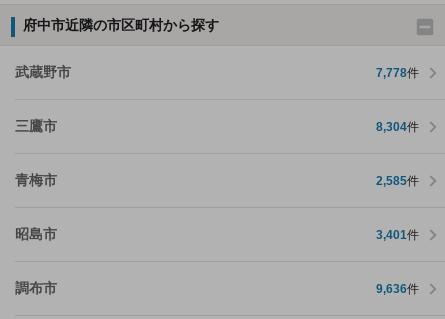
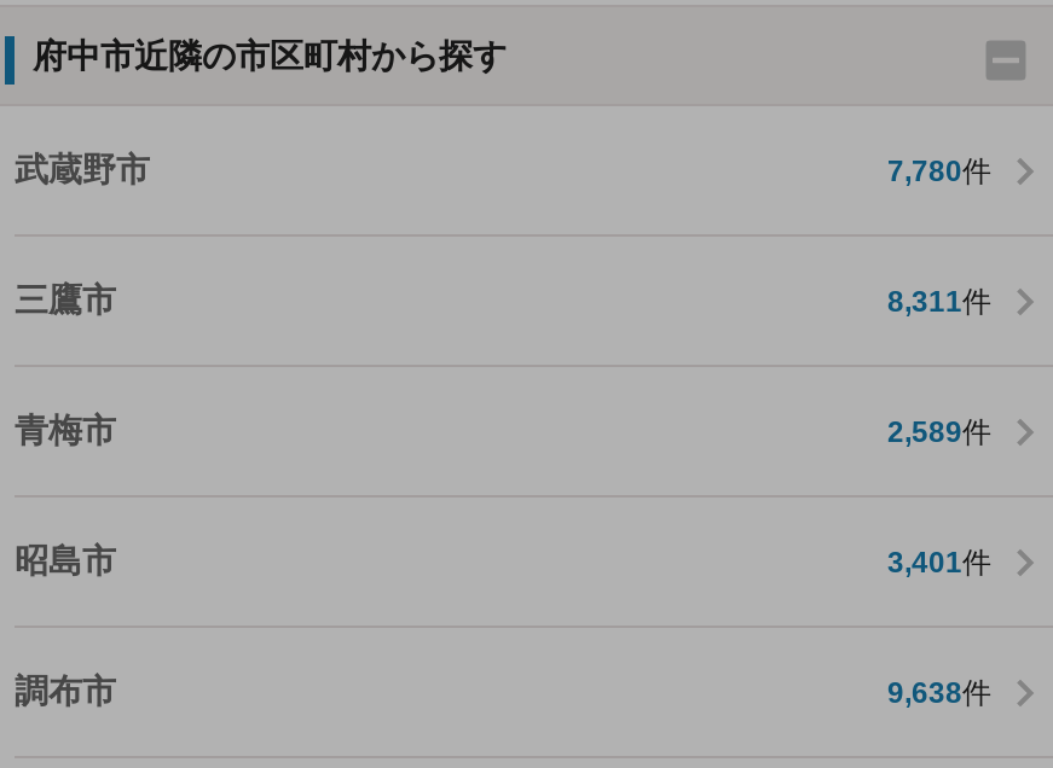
- 7,778件
+ 7,780件

- 8,304件
+ 8,311件

- 2,585件
+ 2,589件

- 9,636件
+ 9,638件
